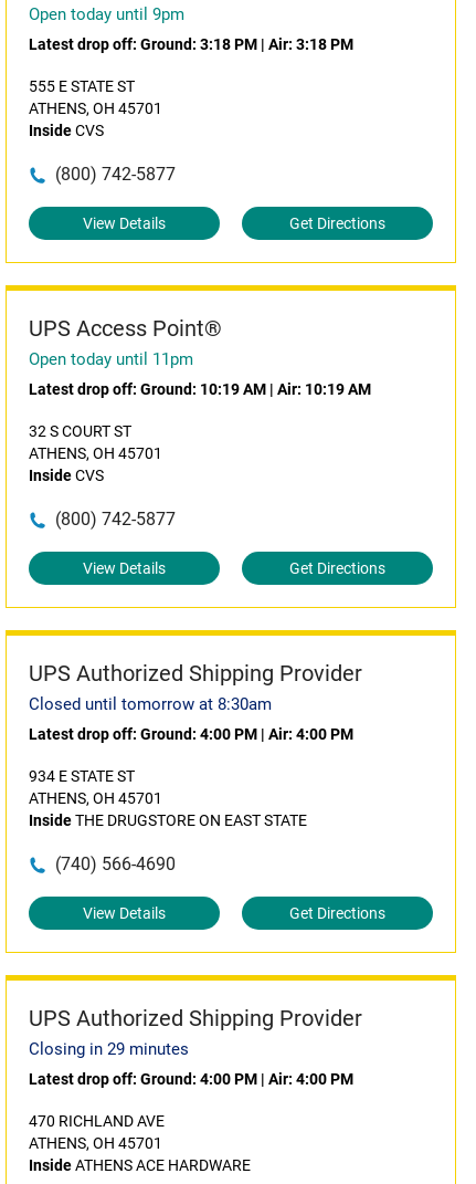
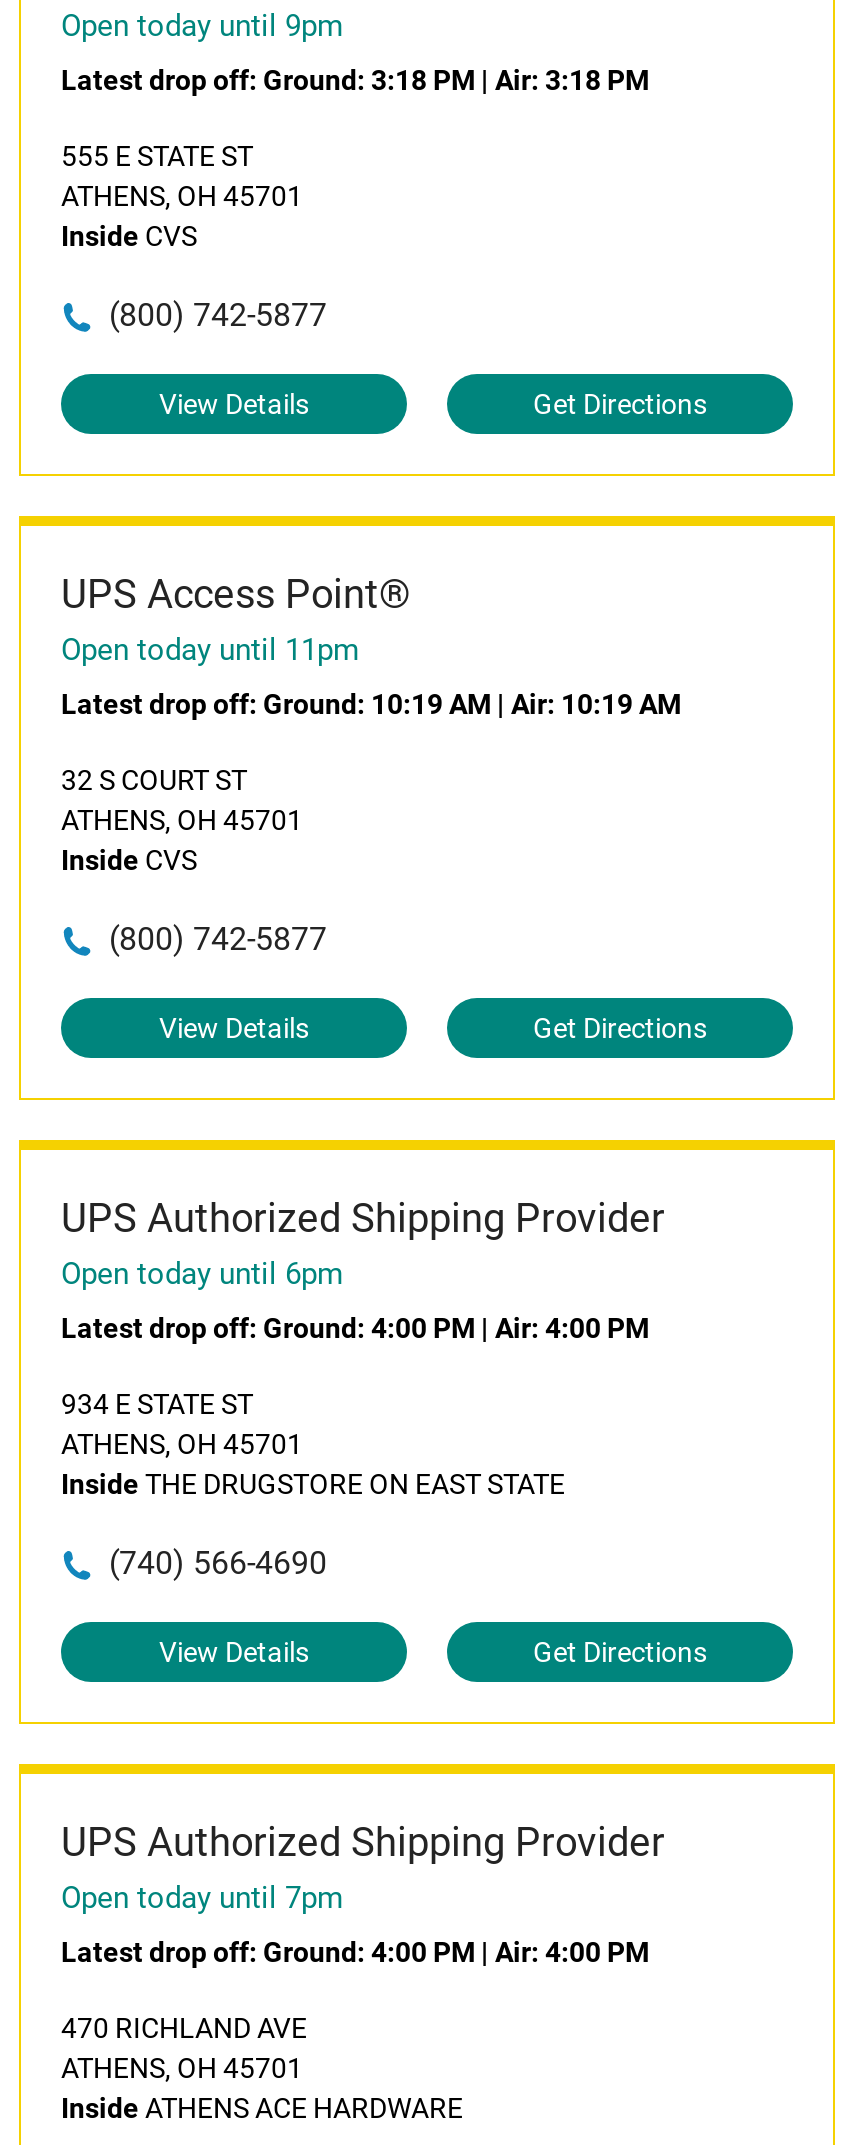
- Closed until tomorrow at 8:30am
+ Open today until 6pm

- Closing in 29 minutes
+ Open today until 7pm
